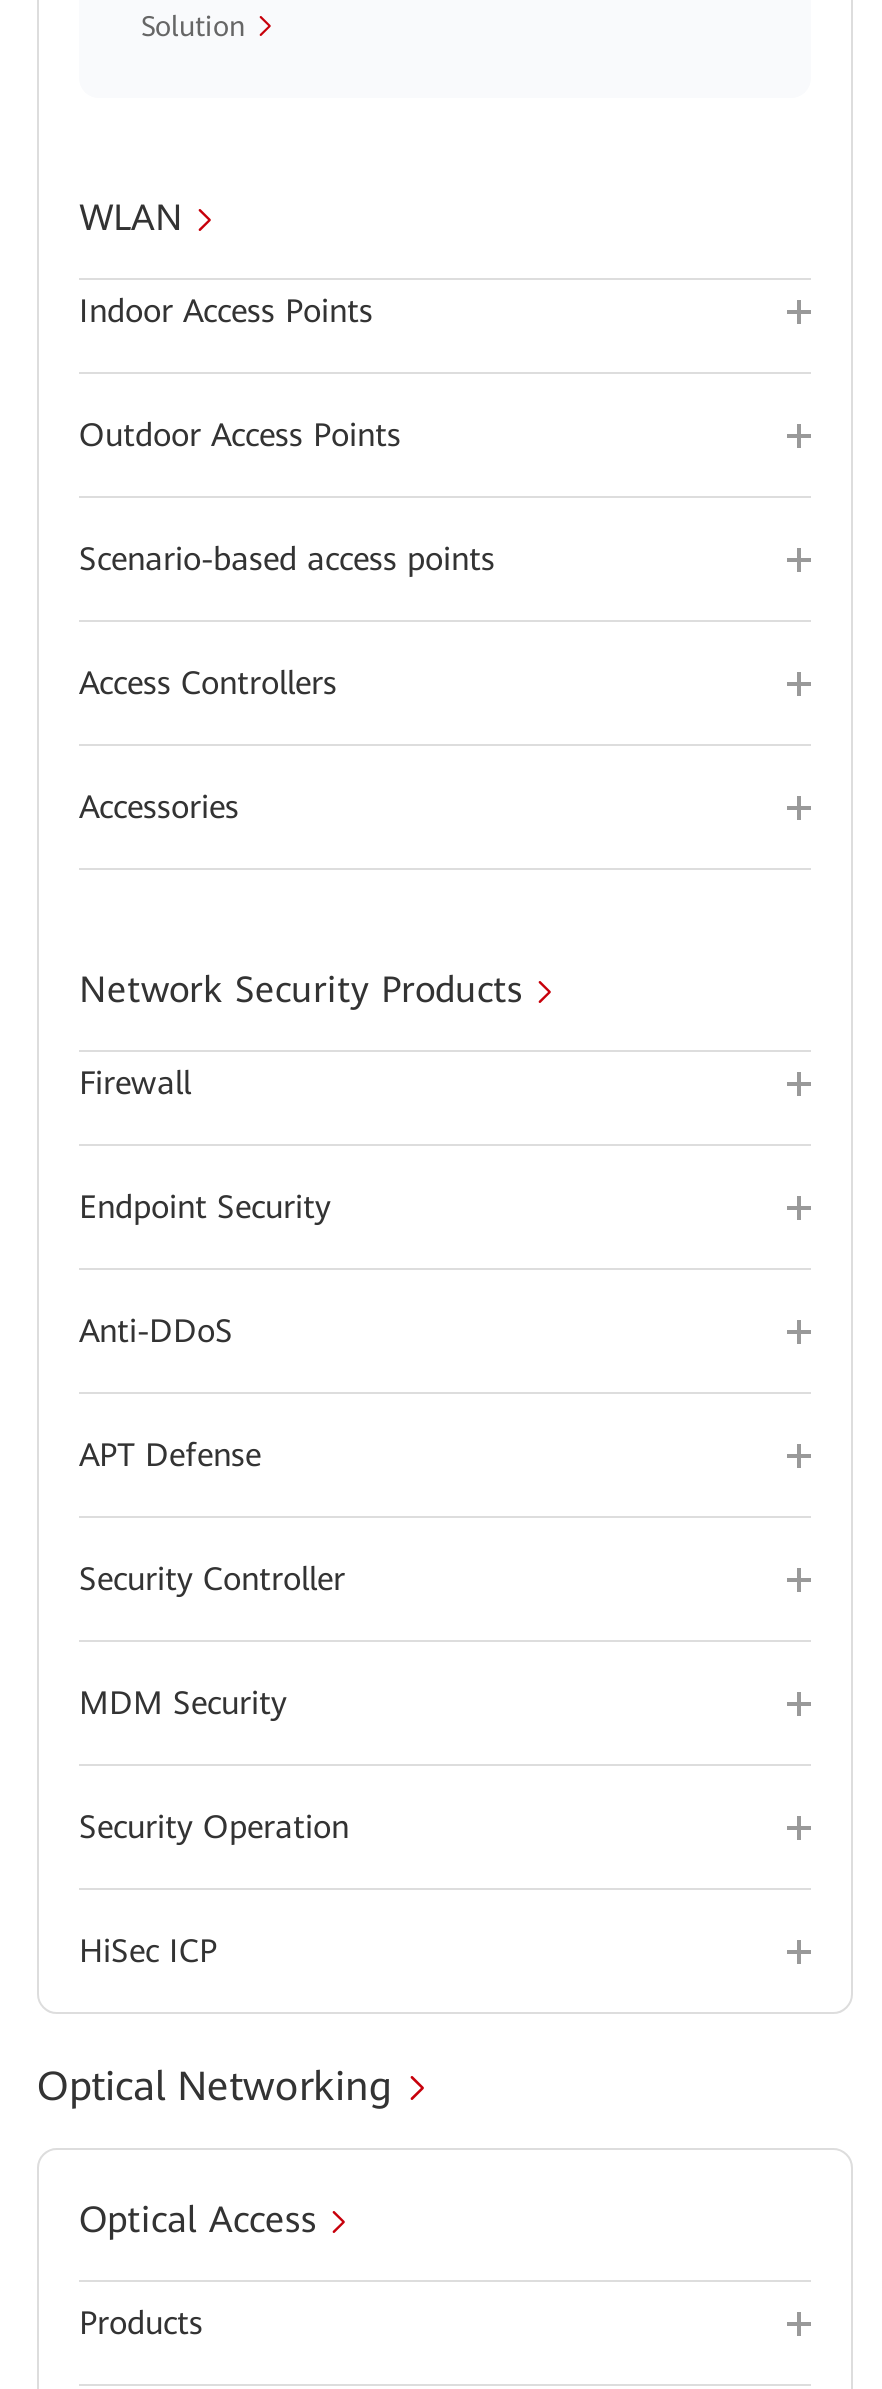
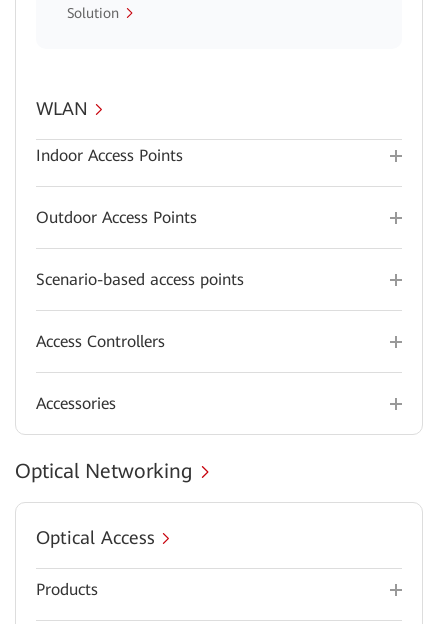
- Network Security Products
- Firewall
- Endpoint Security
- Anti-DDoS
- APT Defense
- Security Controller
- MDM Security
- Security Operation
- HiSec ICP
